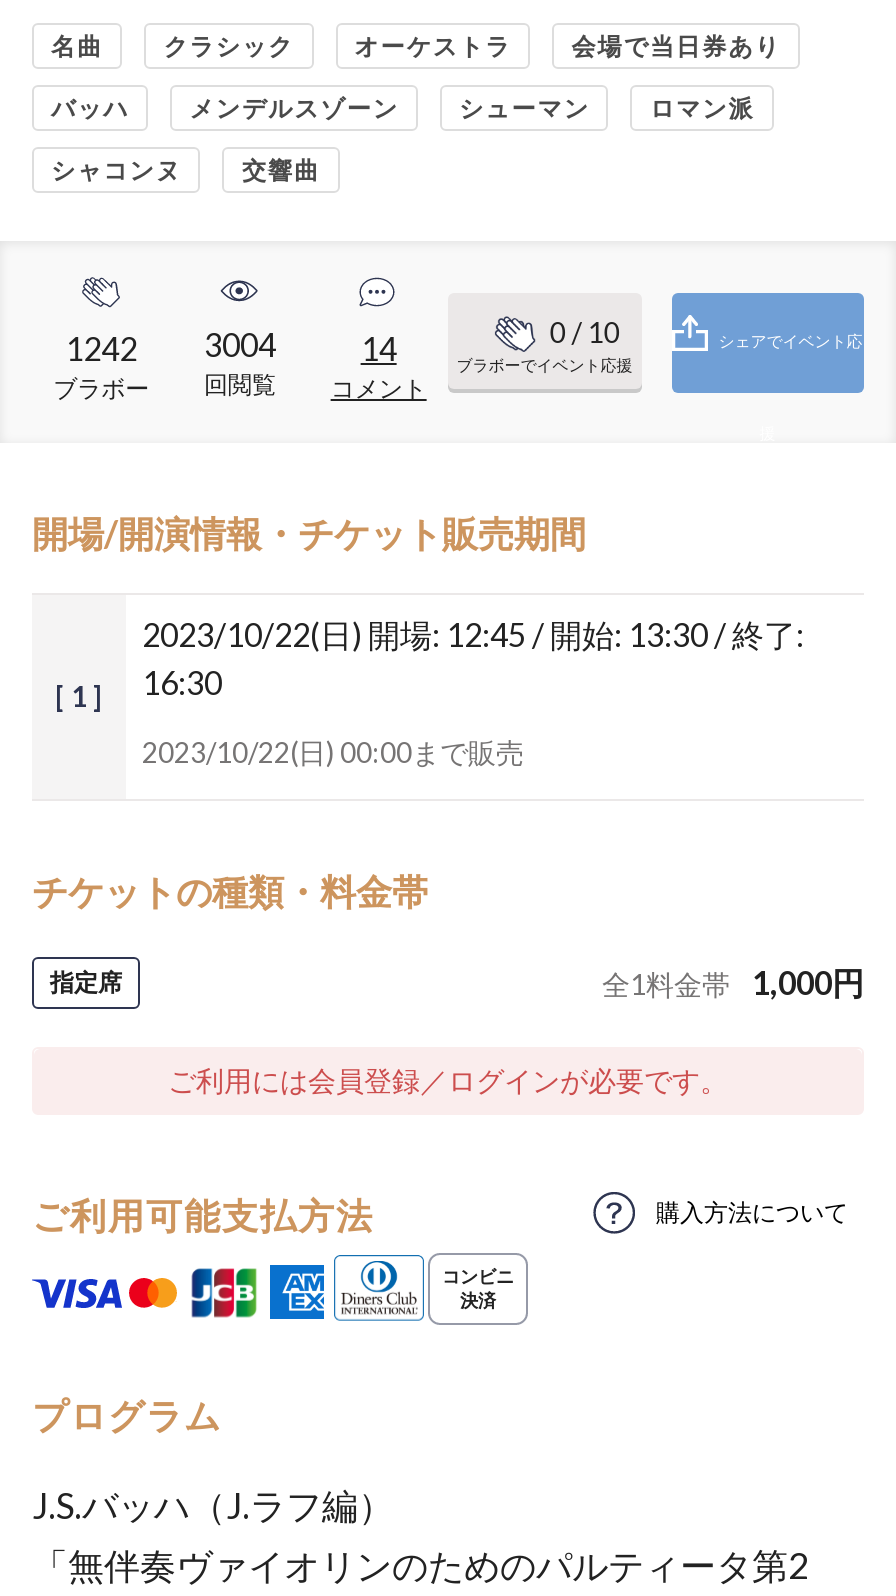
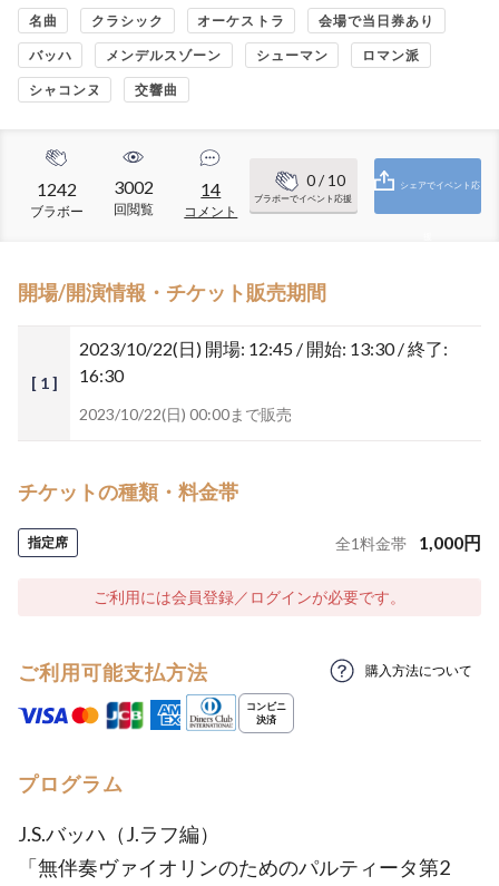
- 1242 3004
+ 1242 3002
